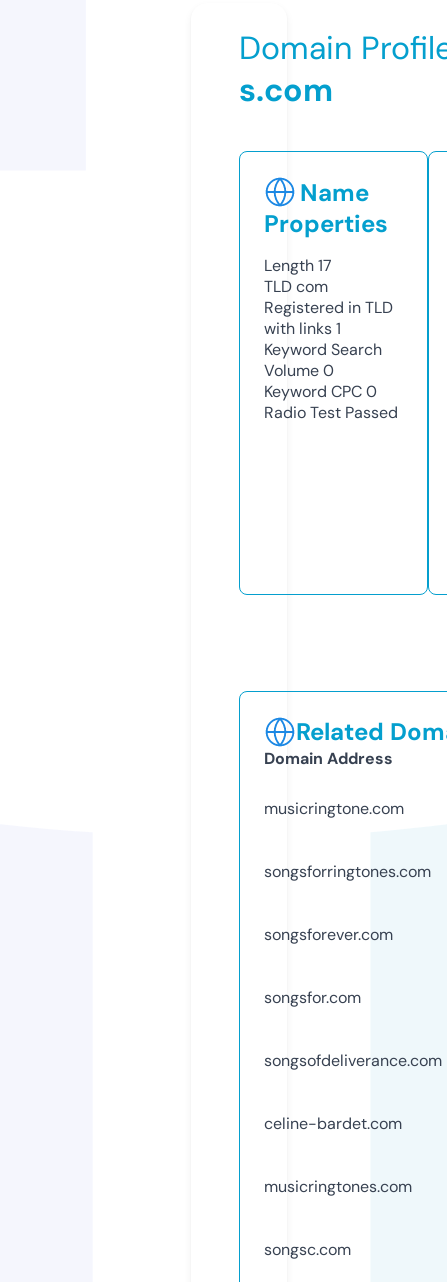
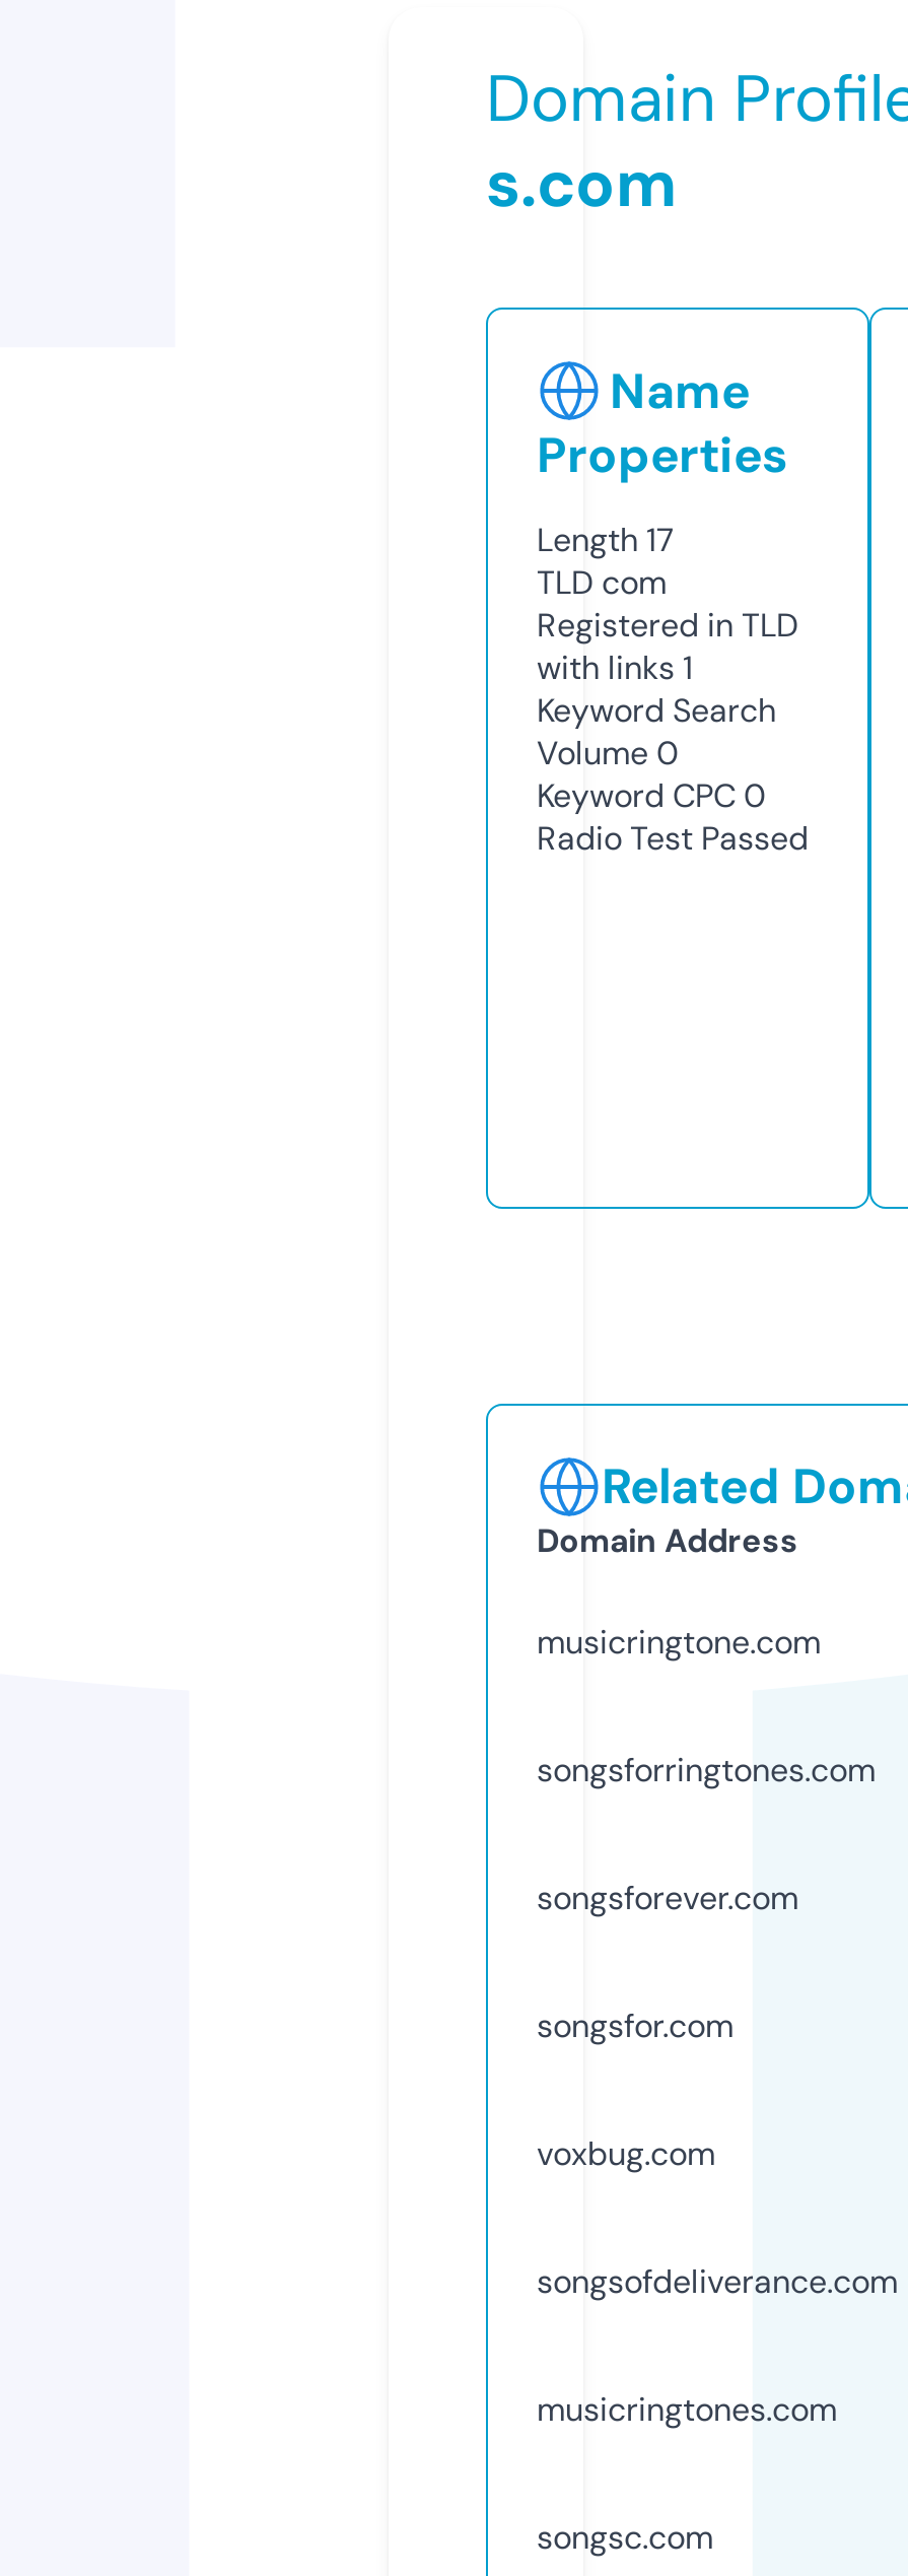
+ voxbug.com

moved down: songsofdeliverance.com

- celine-bardet.com
